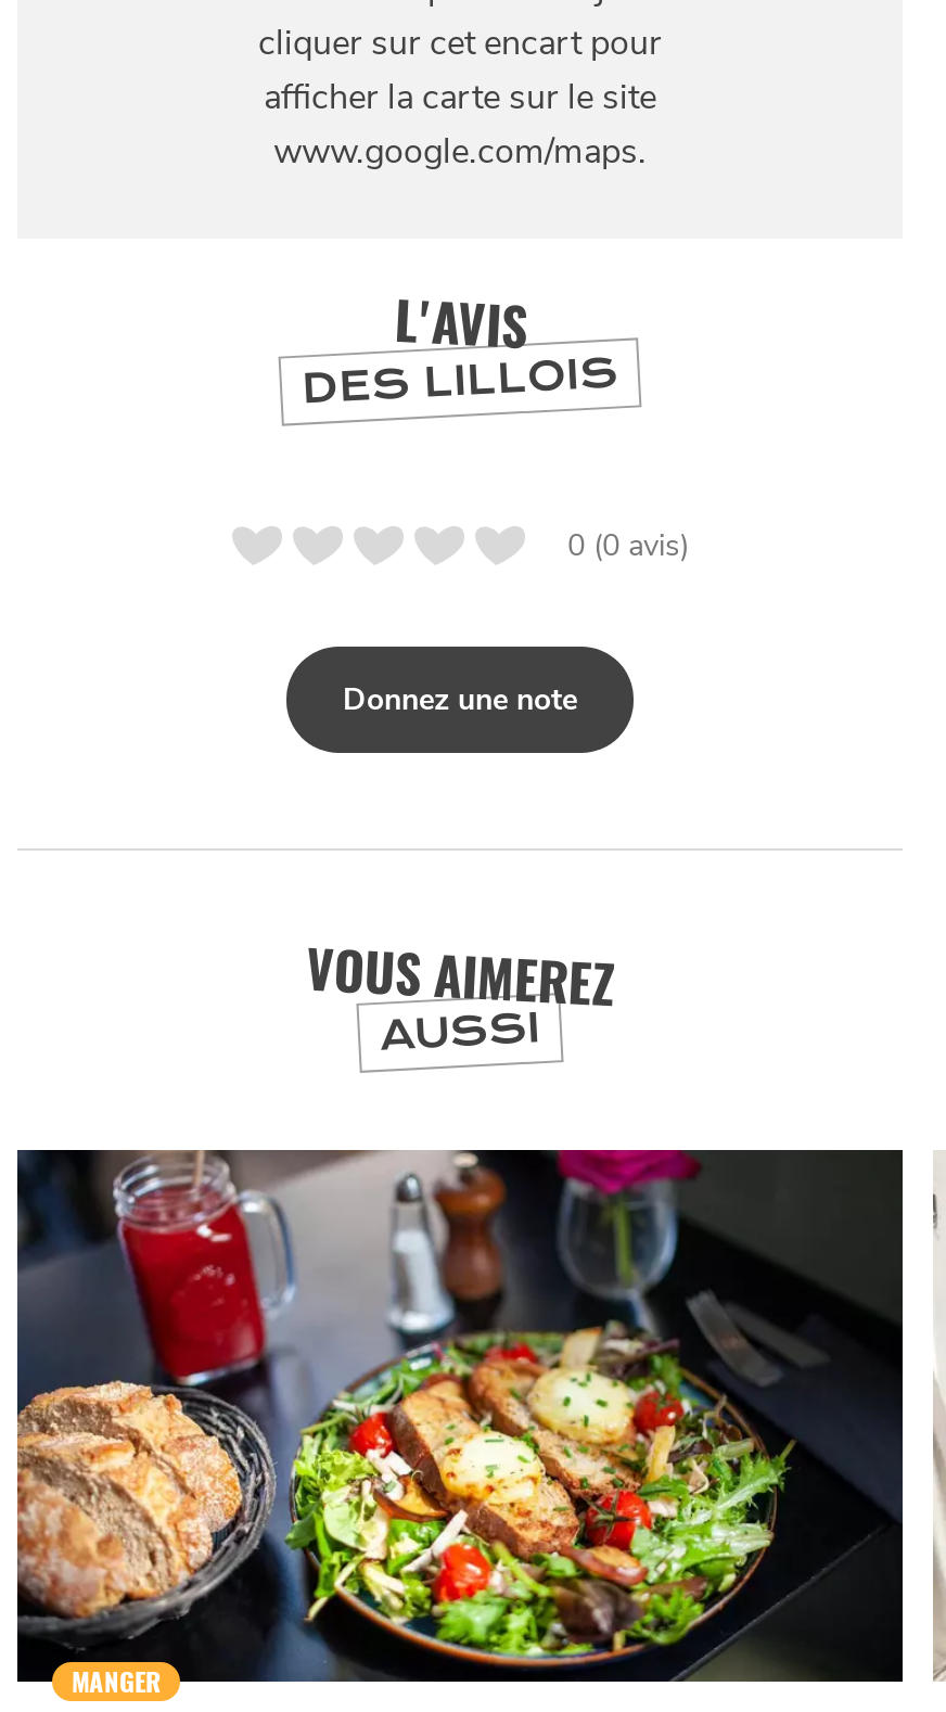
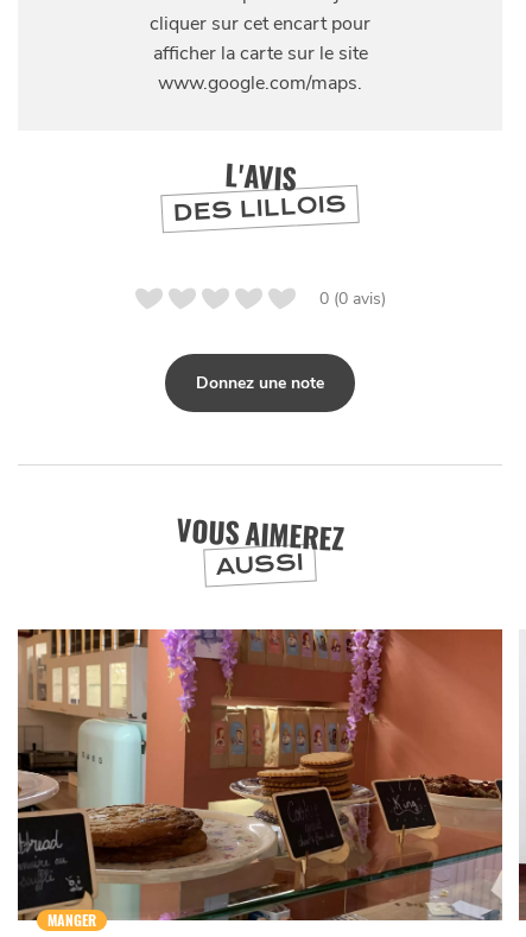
- [image]
+ [image]
